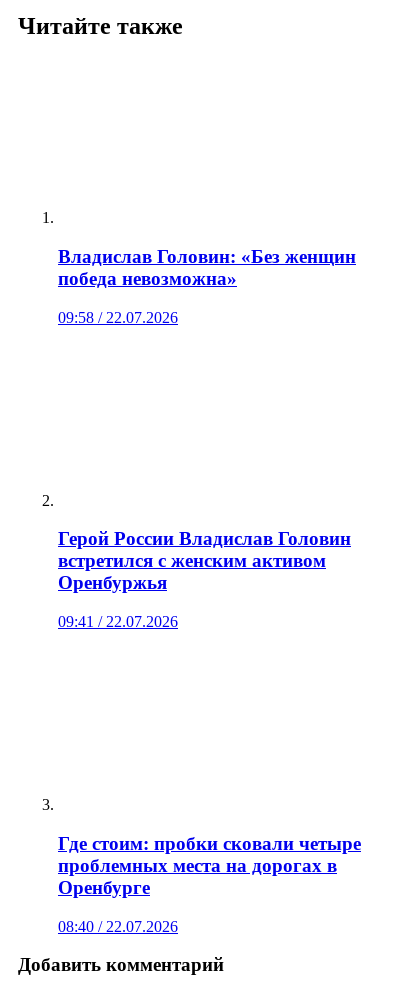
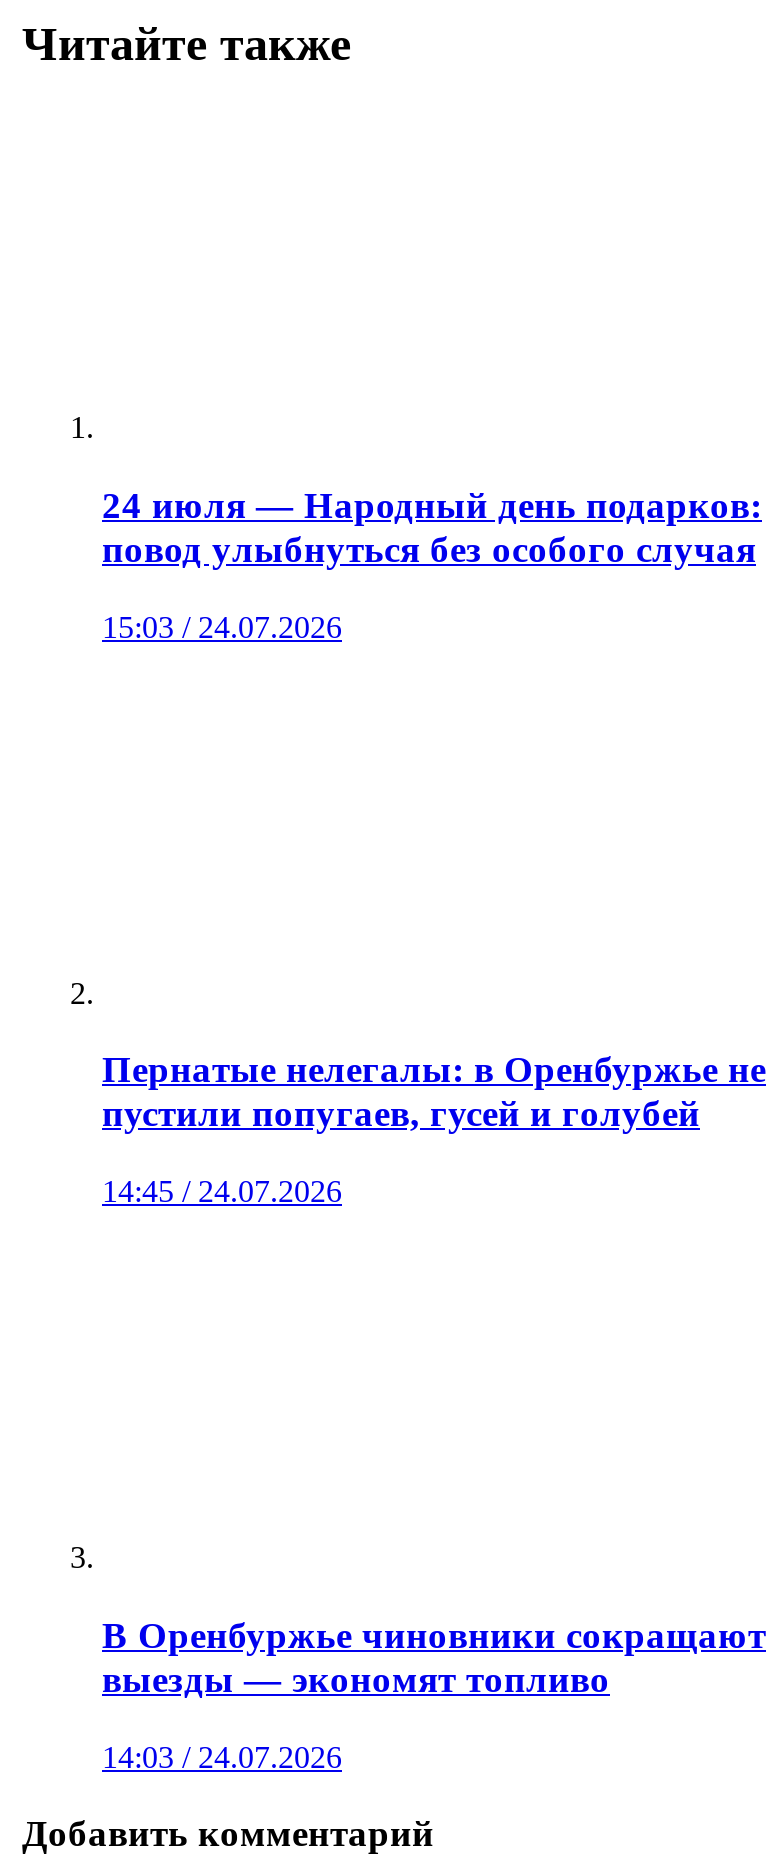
- Владислав Головин: «Без женщин
- победа невозможна»
+ 24 июля — Народный день подарков:
+ повод улыбнуться без особого случая

- 09:58 / 22.07.2026
+ 15:03 / 24.07.2026

- Герой России Владислав Головин
- встретился с женским активом
- Оренбуржья
+ Пернатые нелегалы: в Оренбуржье не
+ пустили попугаев, гусей и голубей

- 09:41 / 22.07.2026
+ 14:45 / 24.07.2026

- Где стоим: пробки сковали четыре
- проблемных места на дорогах в
- Оренбурге
+ В Оренбуржье чиновники сокращают
+ выезды — экономят топливо

- 08:40 / 22.07.2026
+ 14:03 / 24.07.2026
